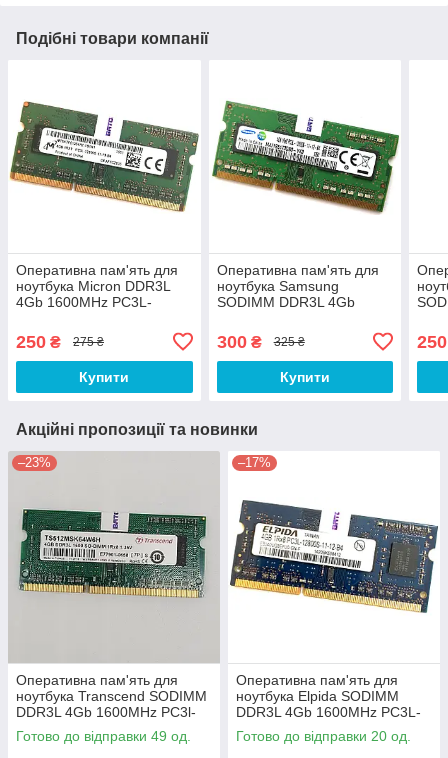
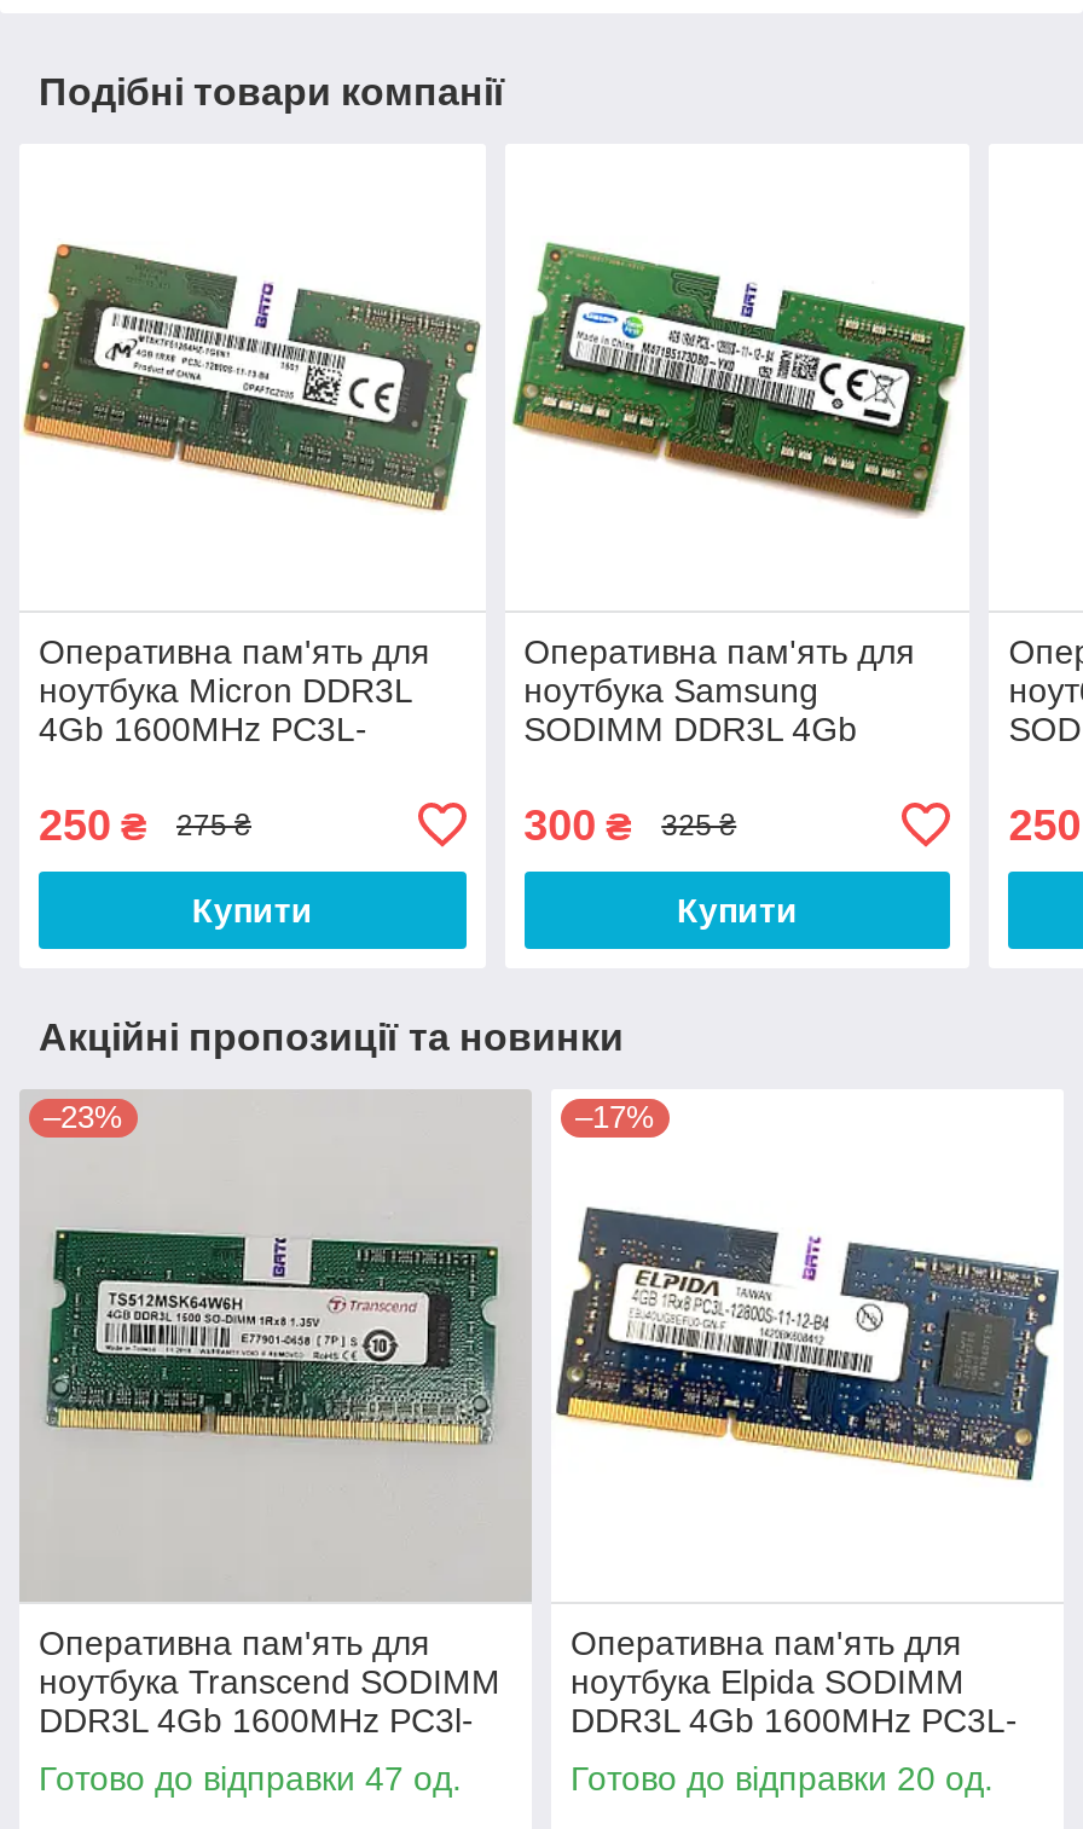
- Готово до відправки 49 од.
+ Готово до відправки 47 од.
